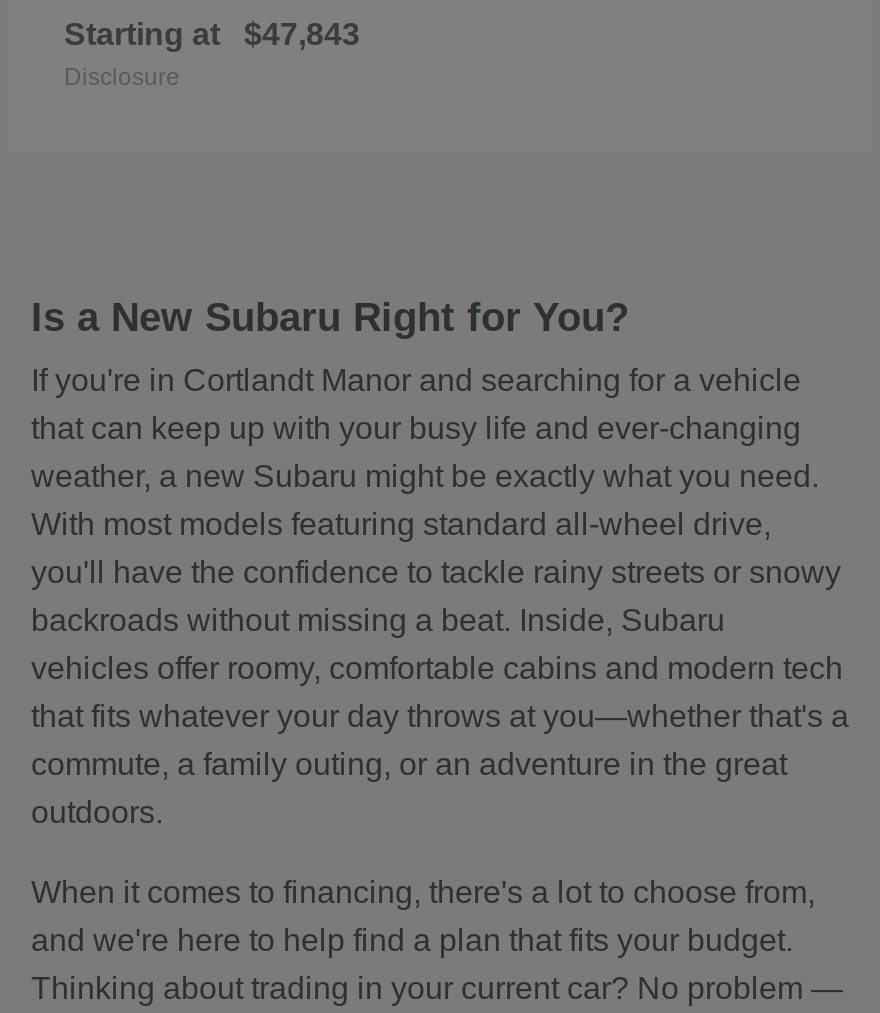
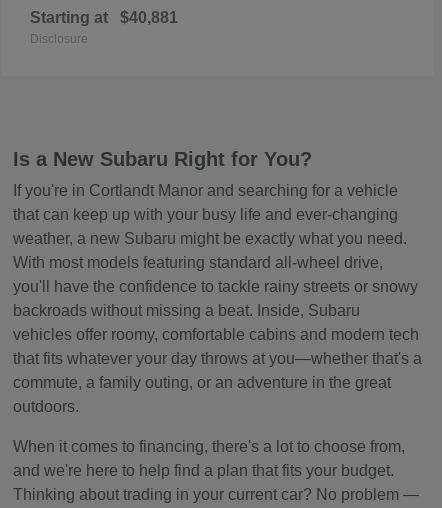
- Starting at $47,843
+ Starting at $40,881
